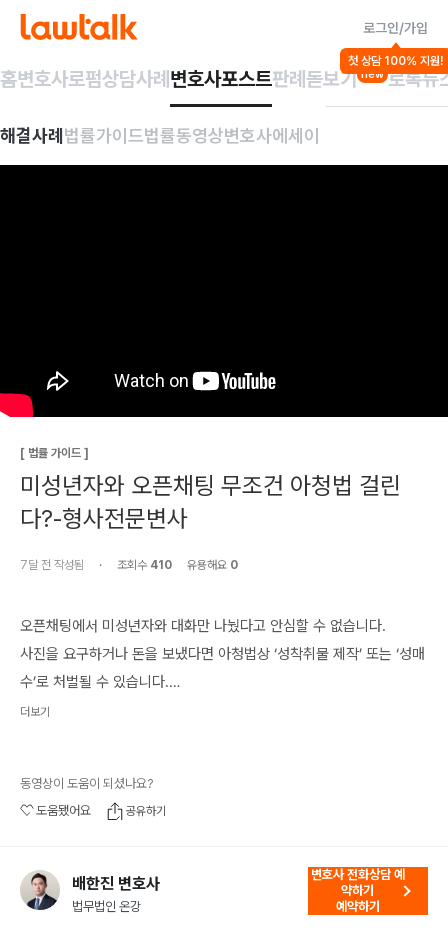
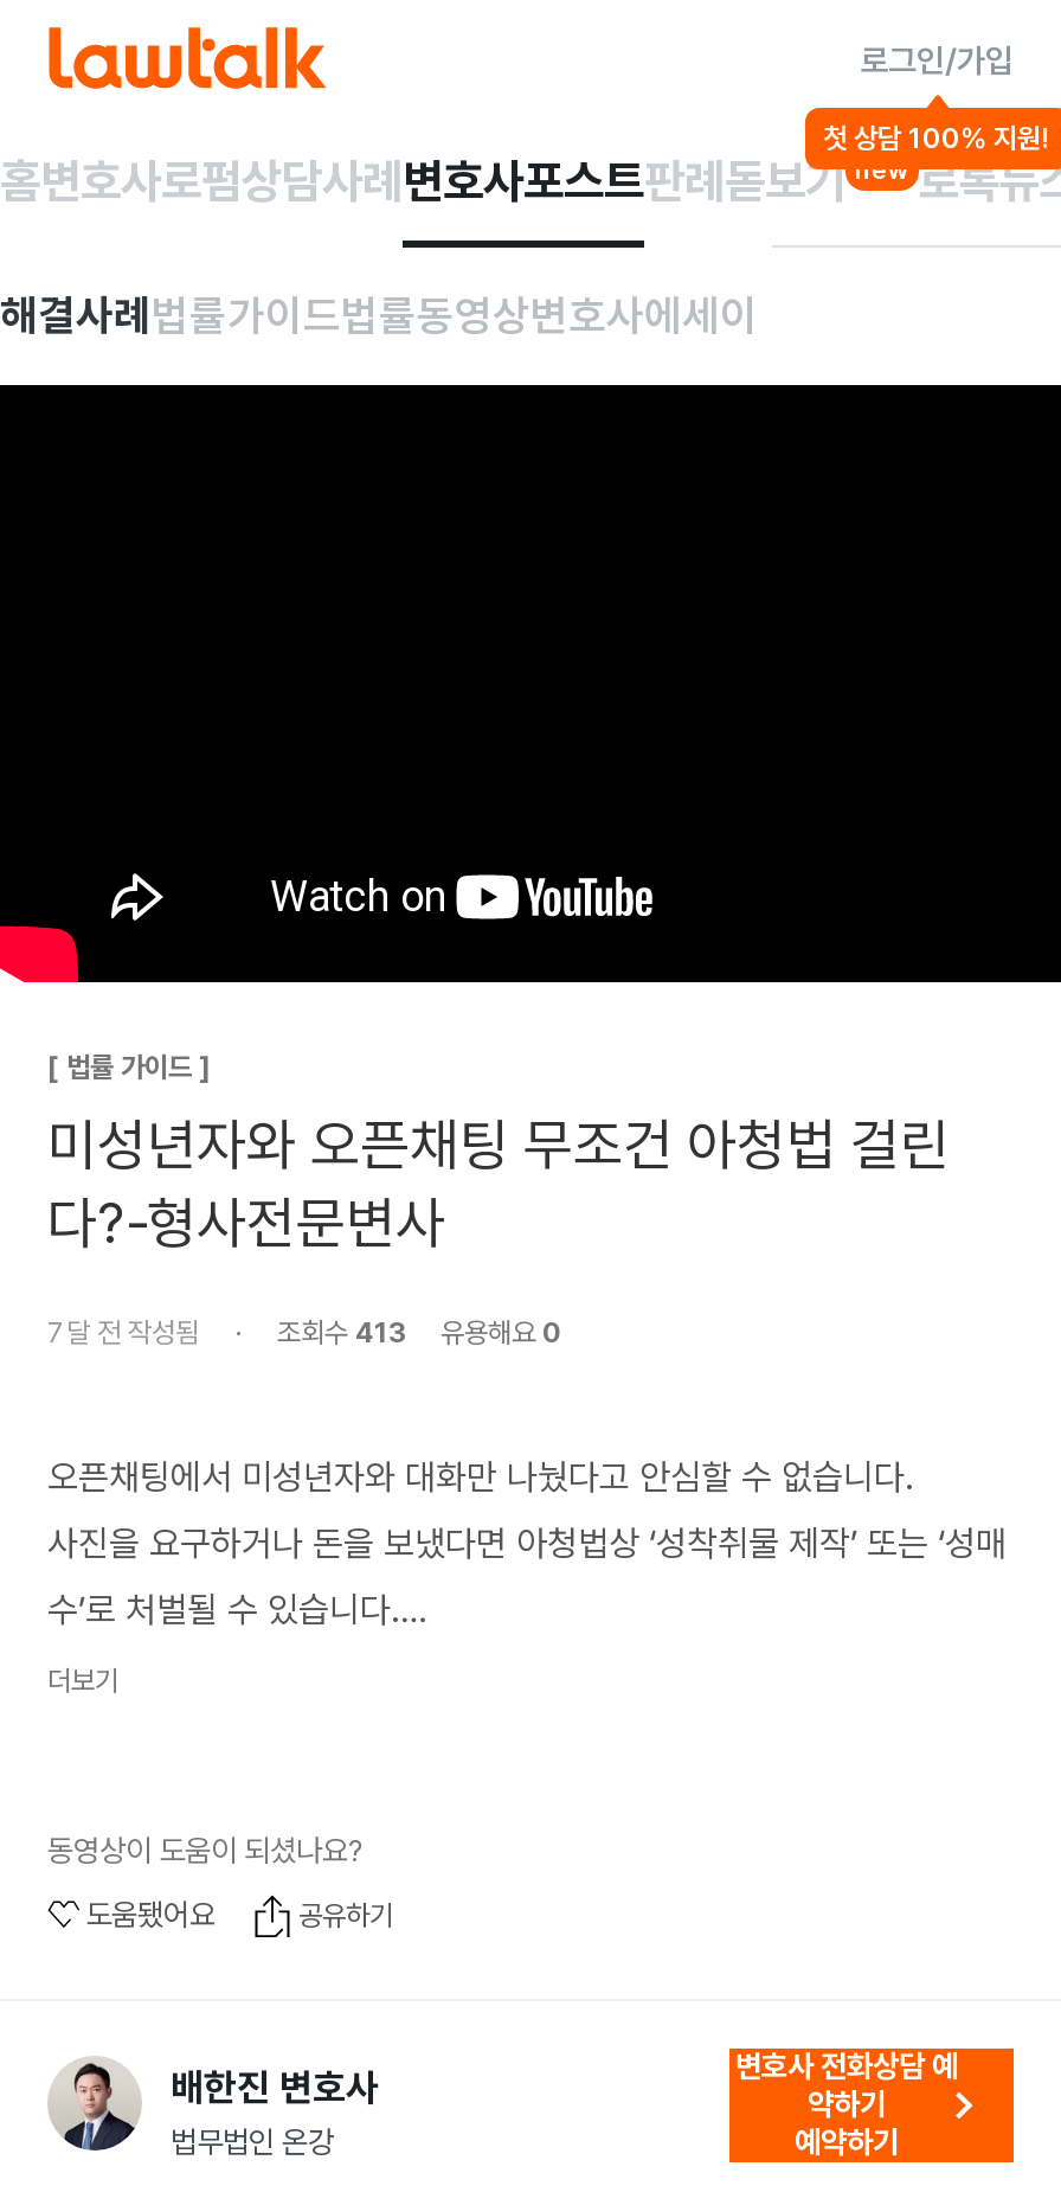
- 조회수 410
+ 조회수 413
